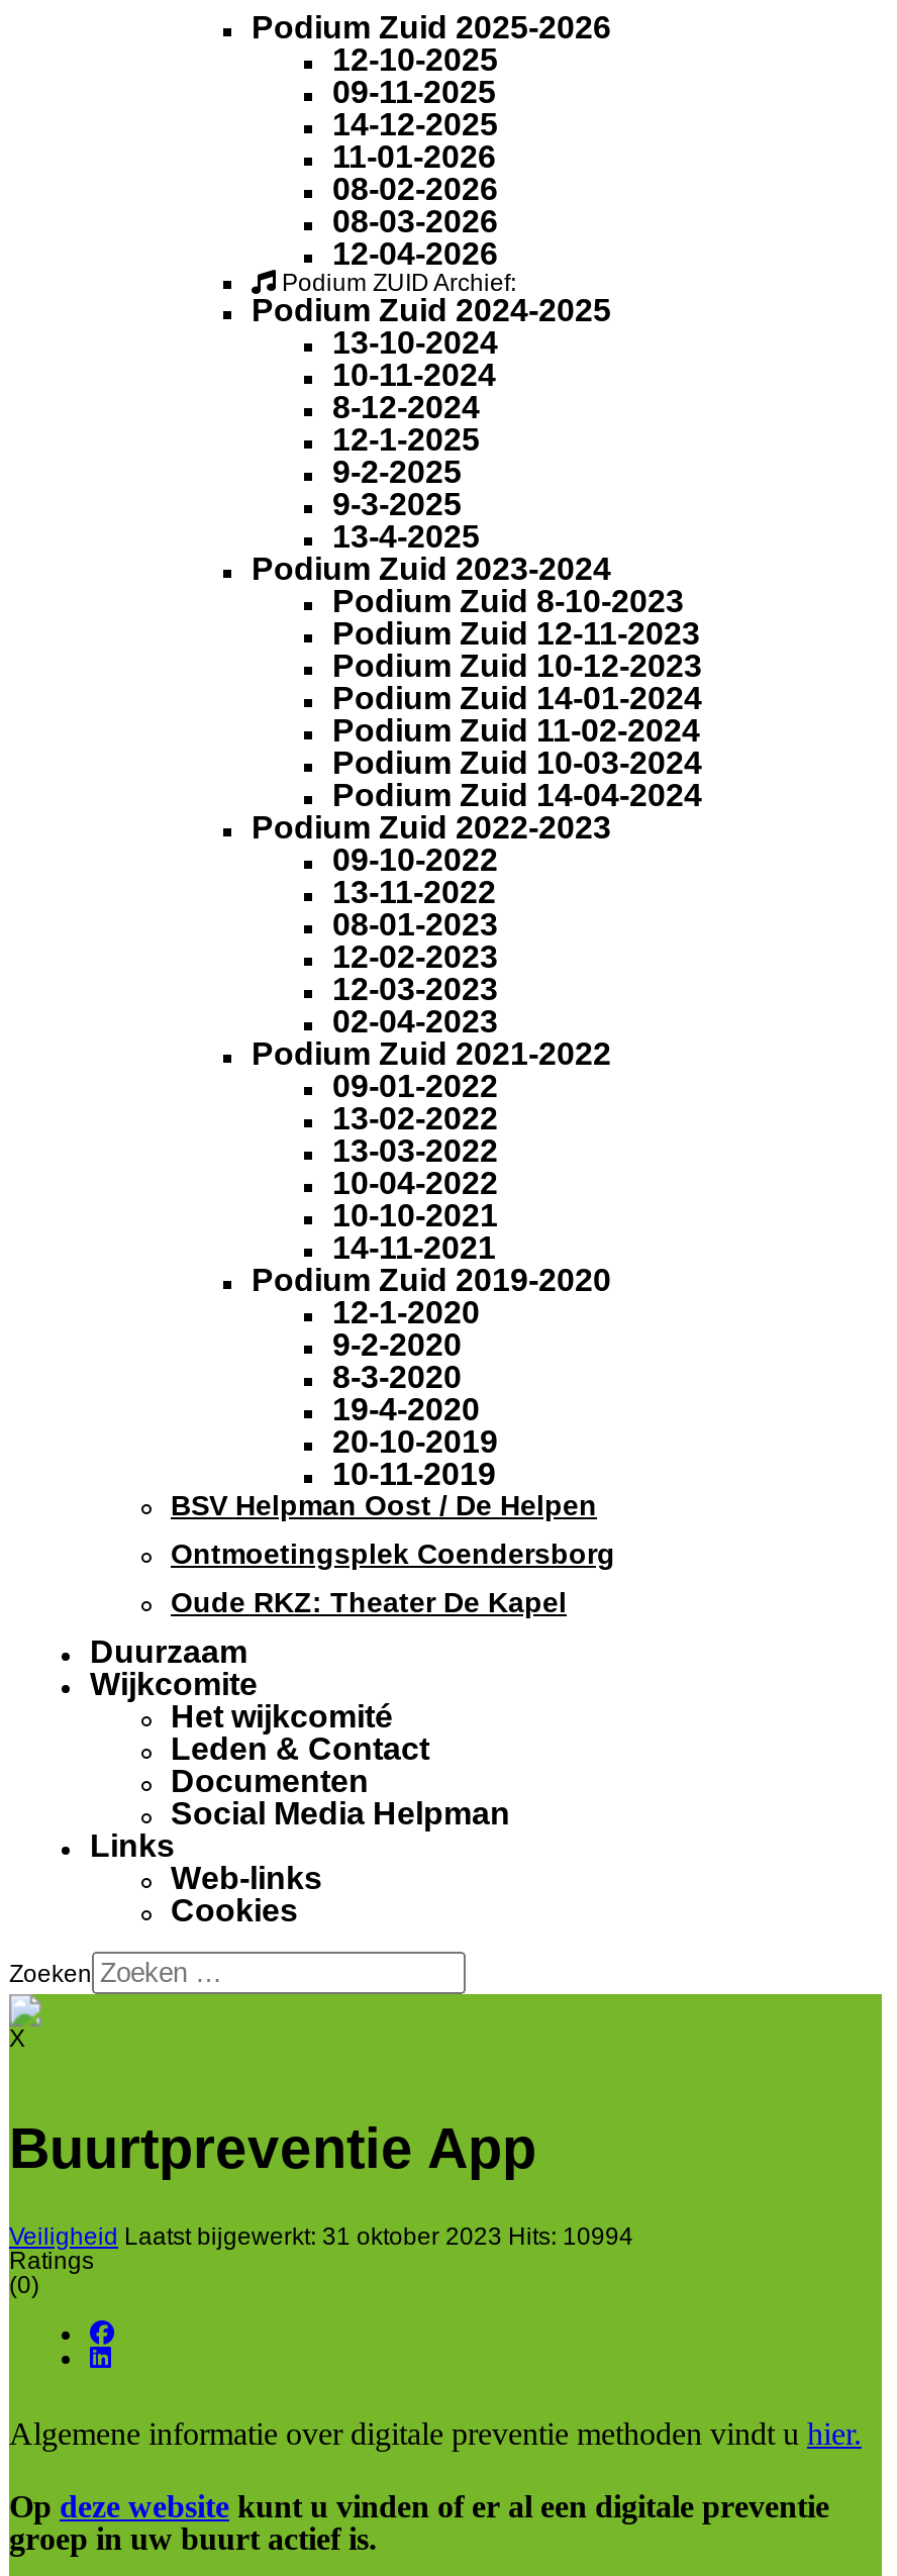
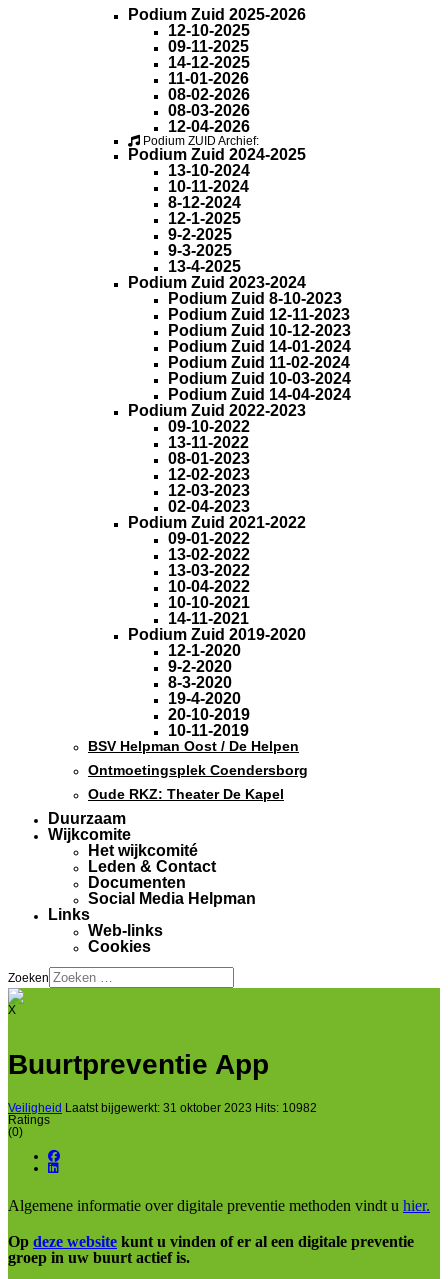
- Veiligheid Laatst bijgewerkt: 31 oktober 2023 Hits: 10994
+ Veiligheid Laatst bijgewerkt: 31 oktober 2023 Hits: 10982
